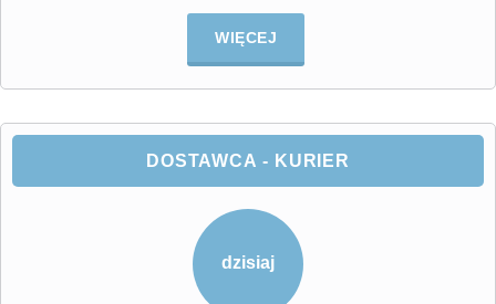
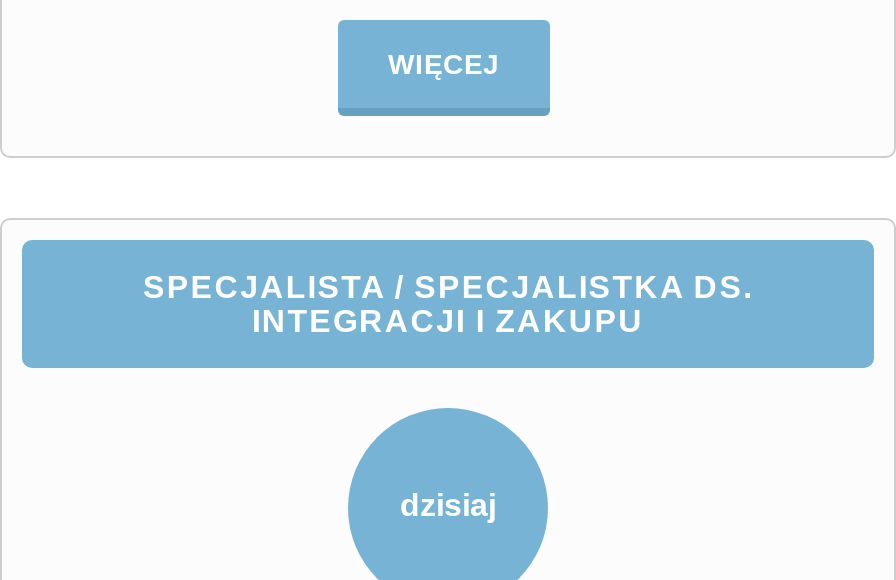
- DOSTAWCA - KURIER
+ SPECJALISTA / SPECJALISTKA DS.
+ INTEGRACJI I ZAKUPU
